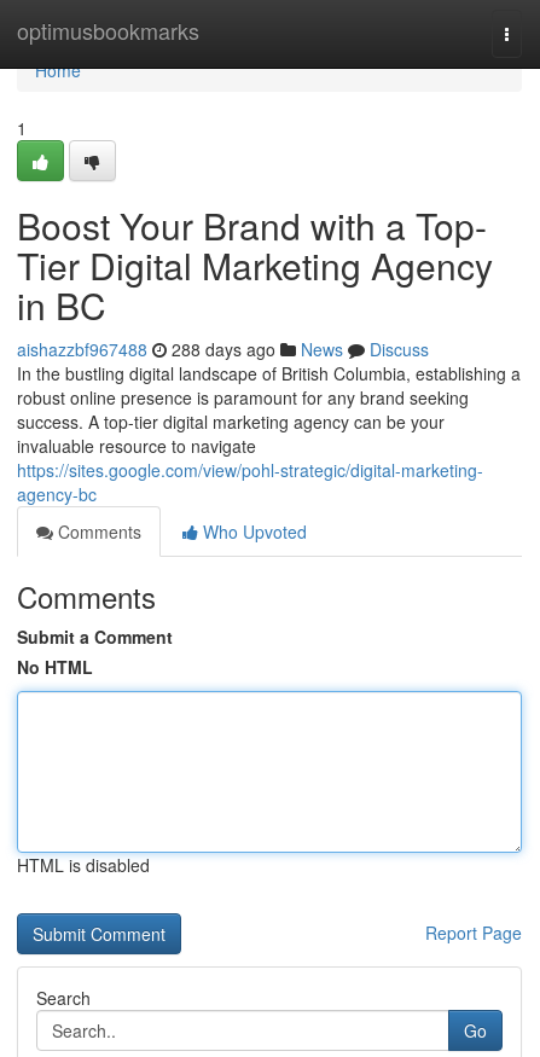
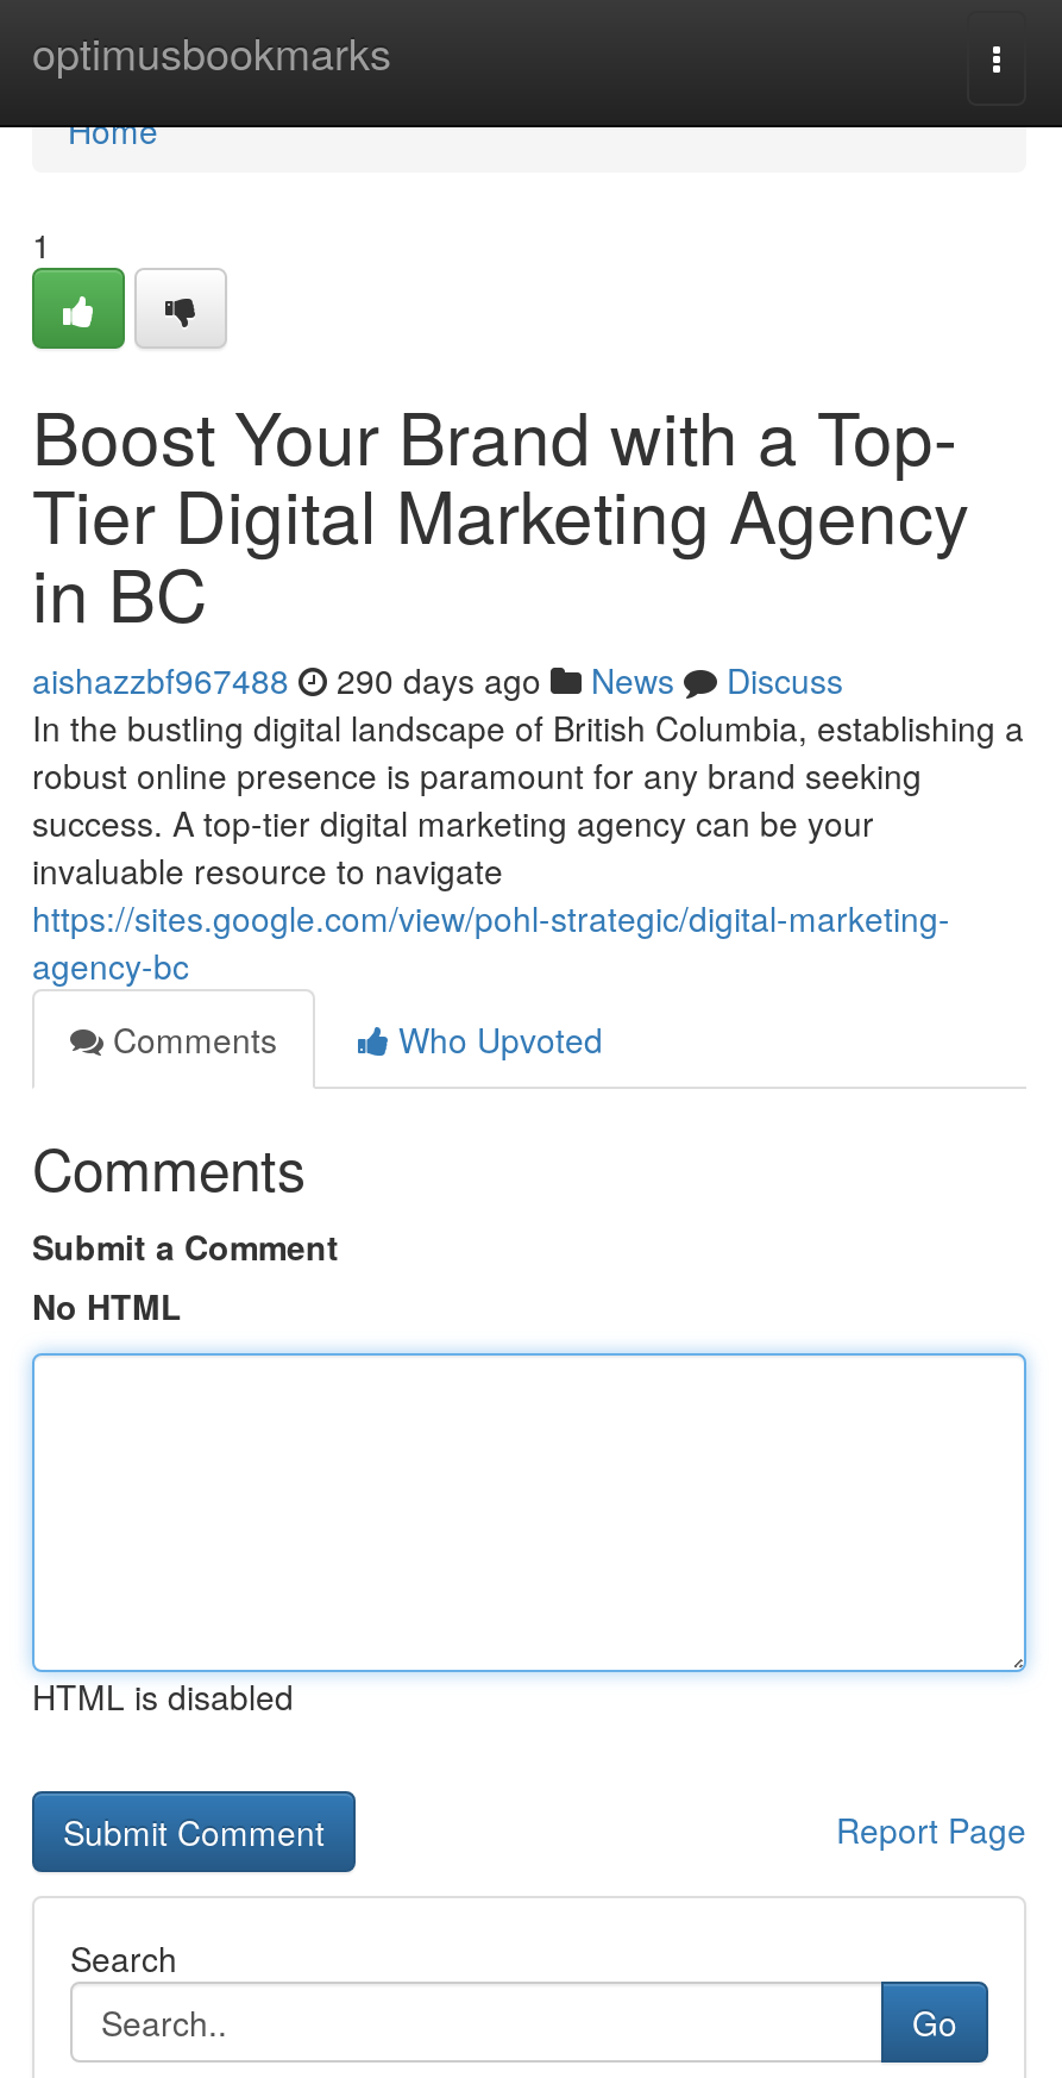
- aishazzbf967488 288 days ago News Discuss
+ aishazzbf967488 290 days ago News Discuss
